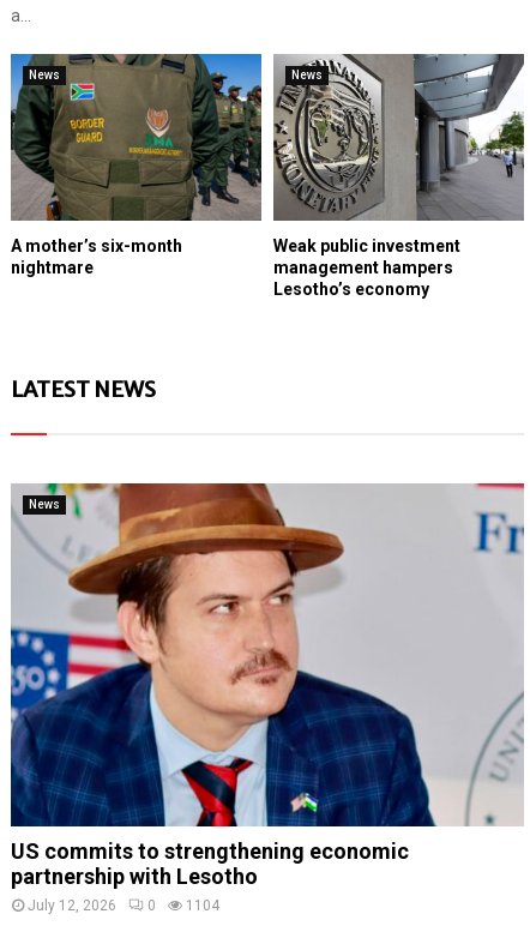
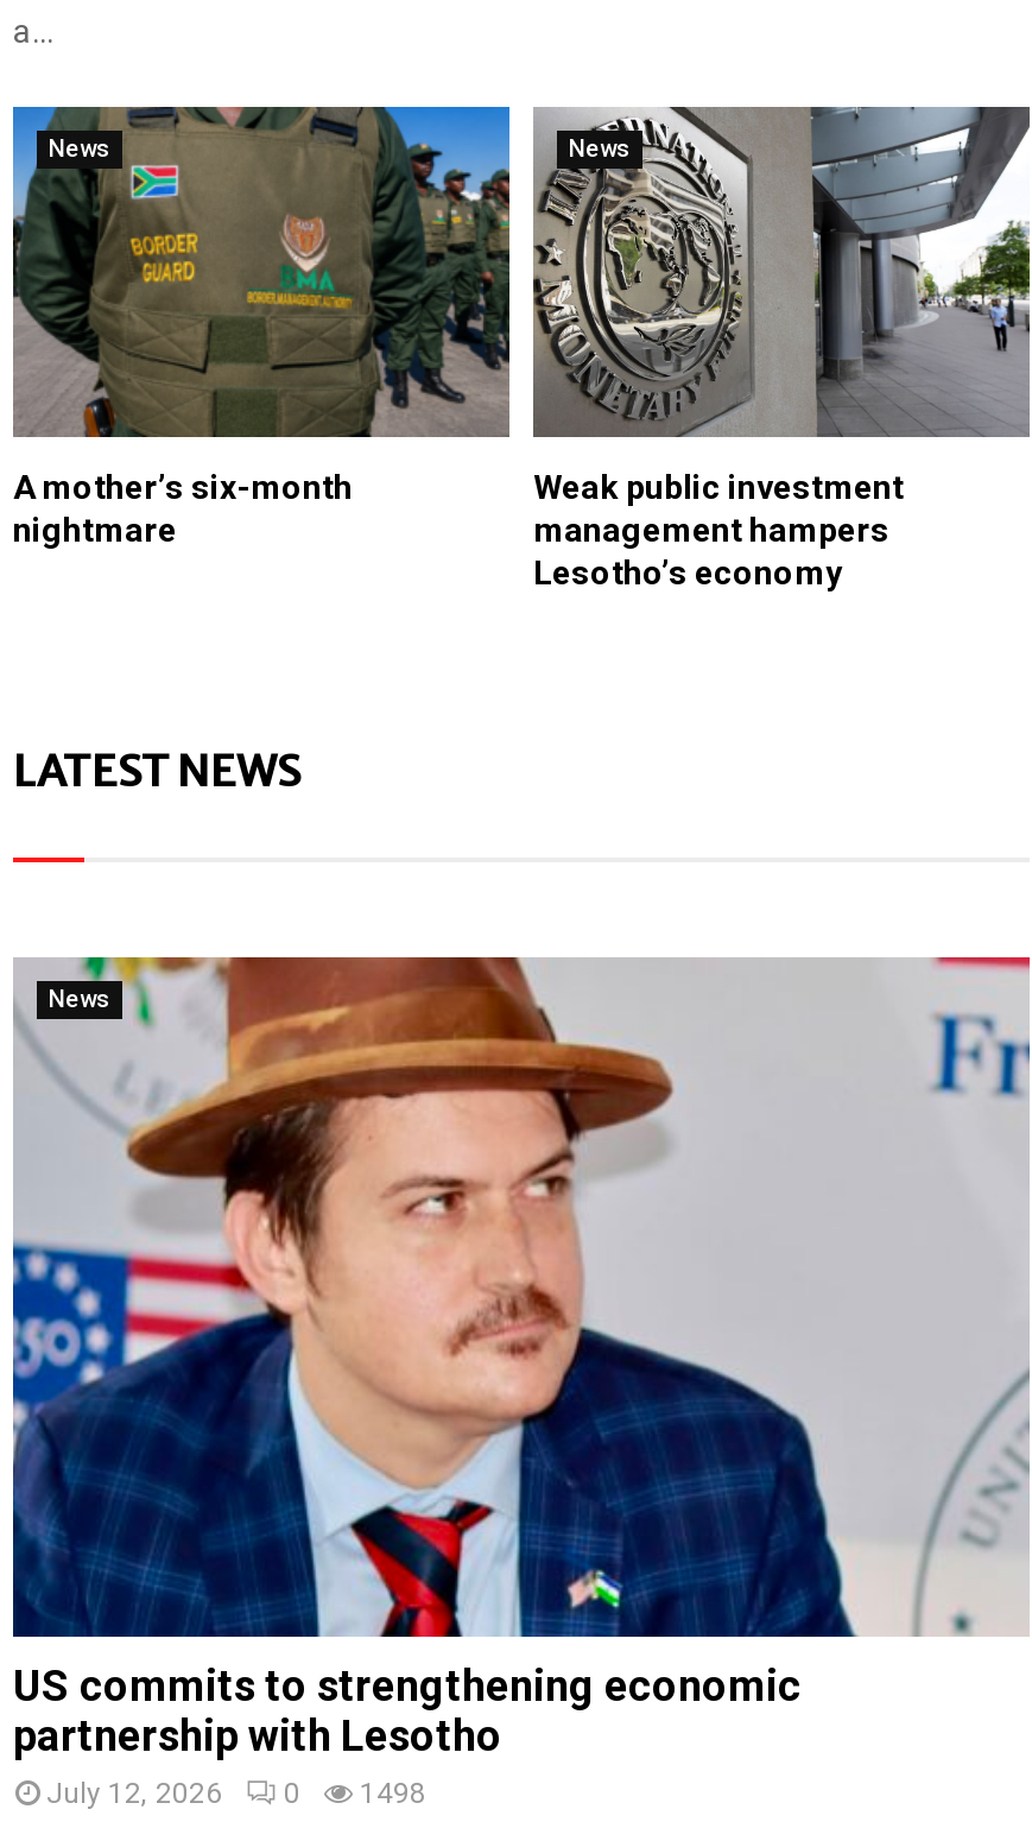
- July 12, 2026 0 1104
+ July 12, 2026 0 1498
